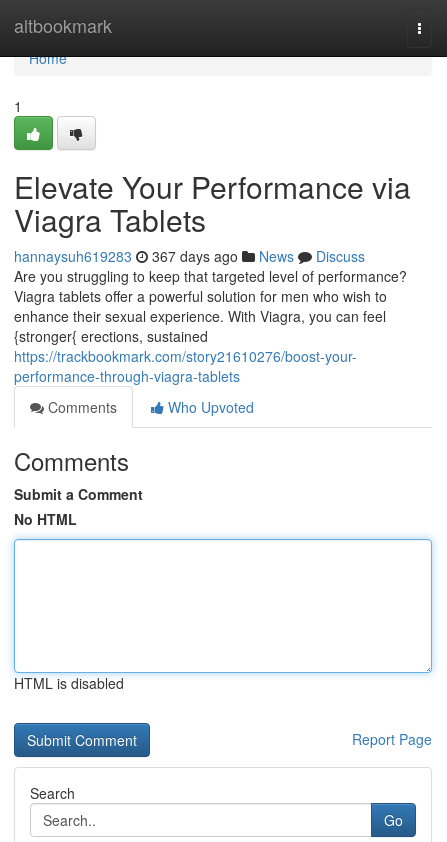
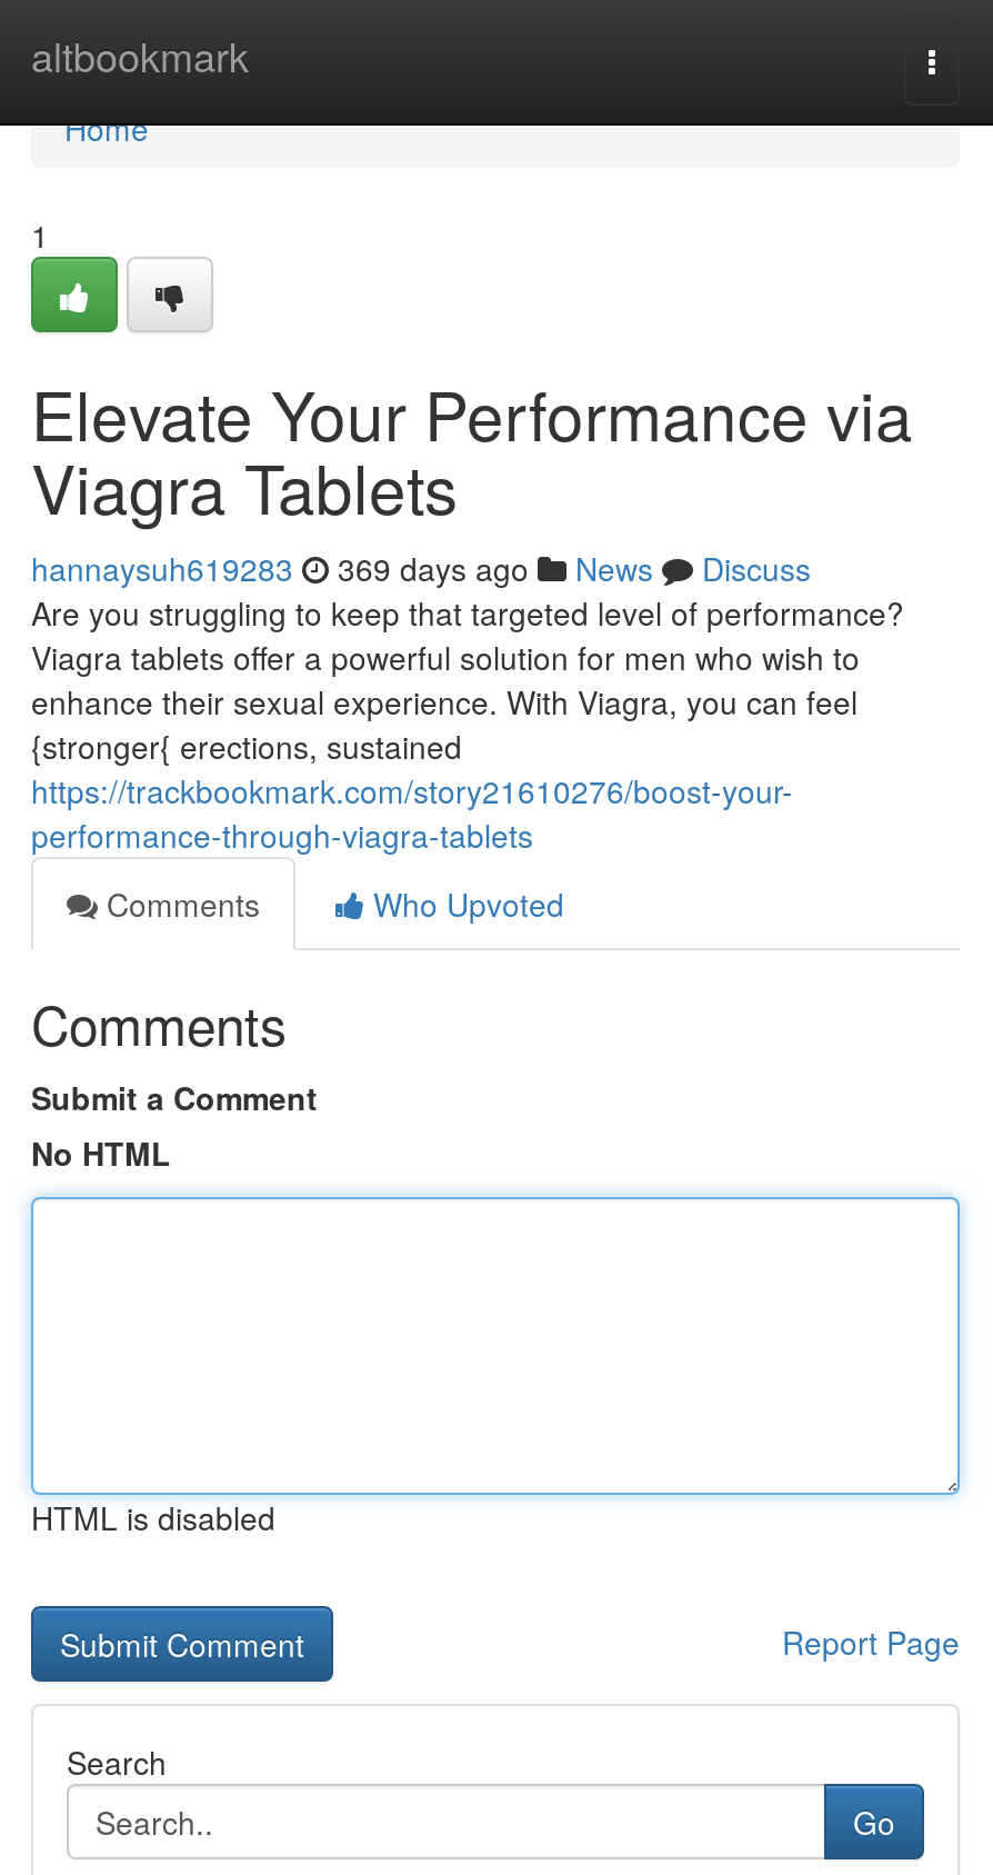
- hannaysuh619283 367 days ago News Discuss
+ hannaysuh619283 369 days ago News Discuss
